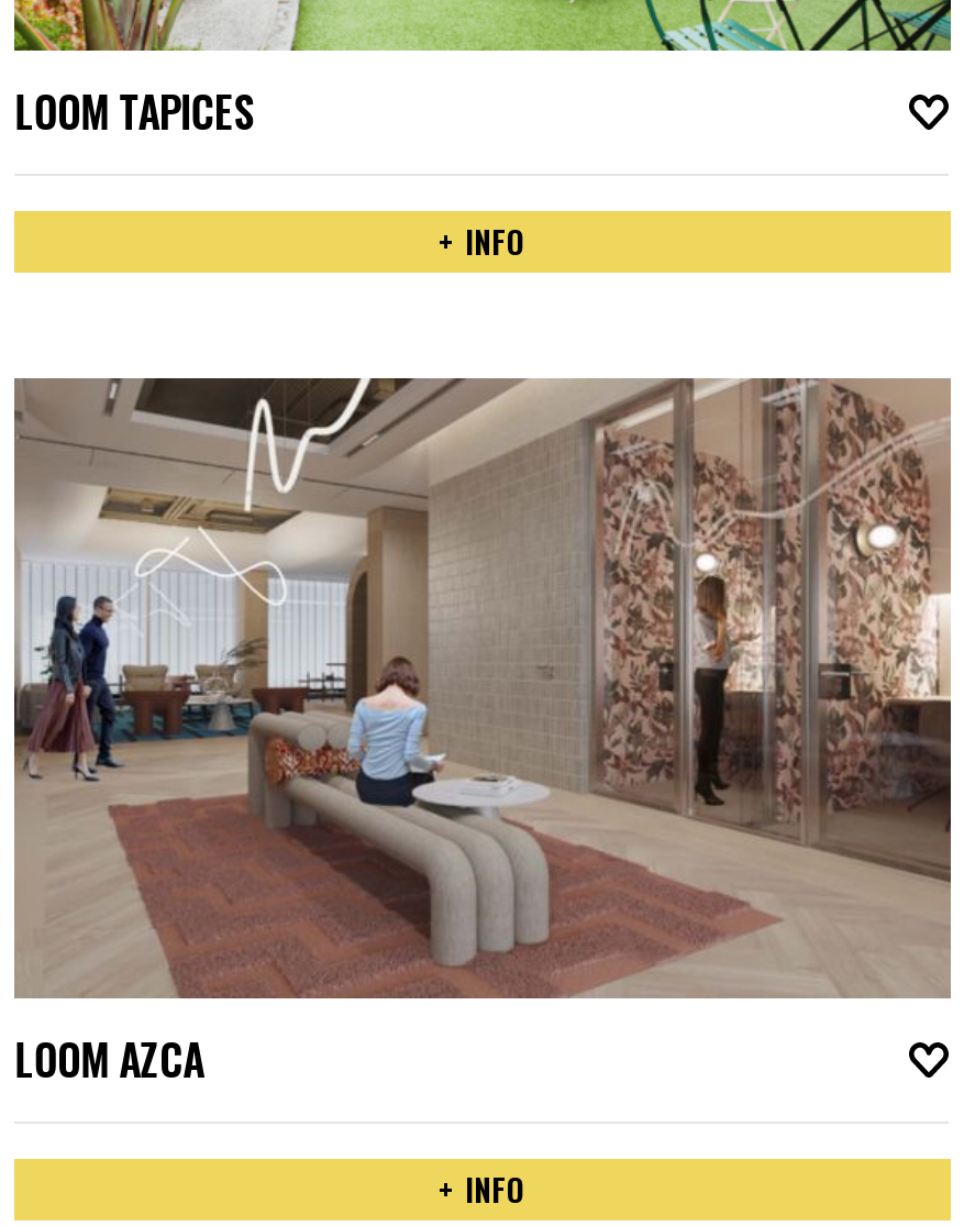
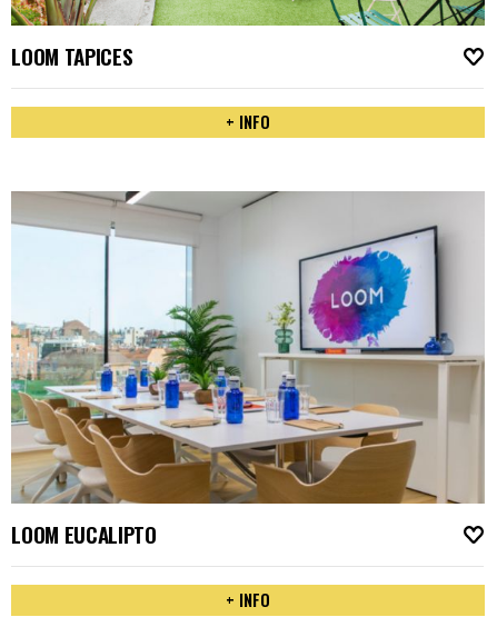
- [image]
- LOOM AZCA
+ [image]
+ LOOM EUCALIPTO
